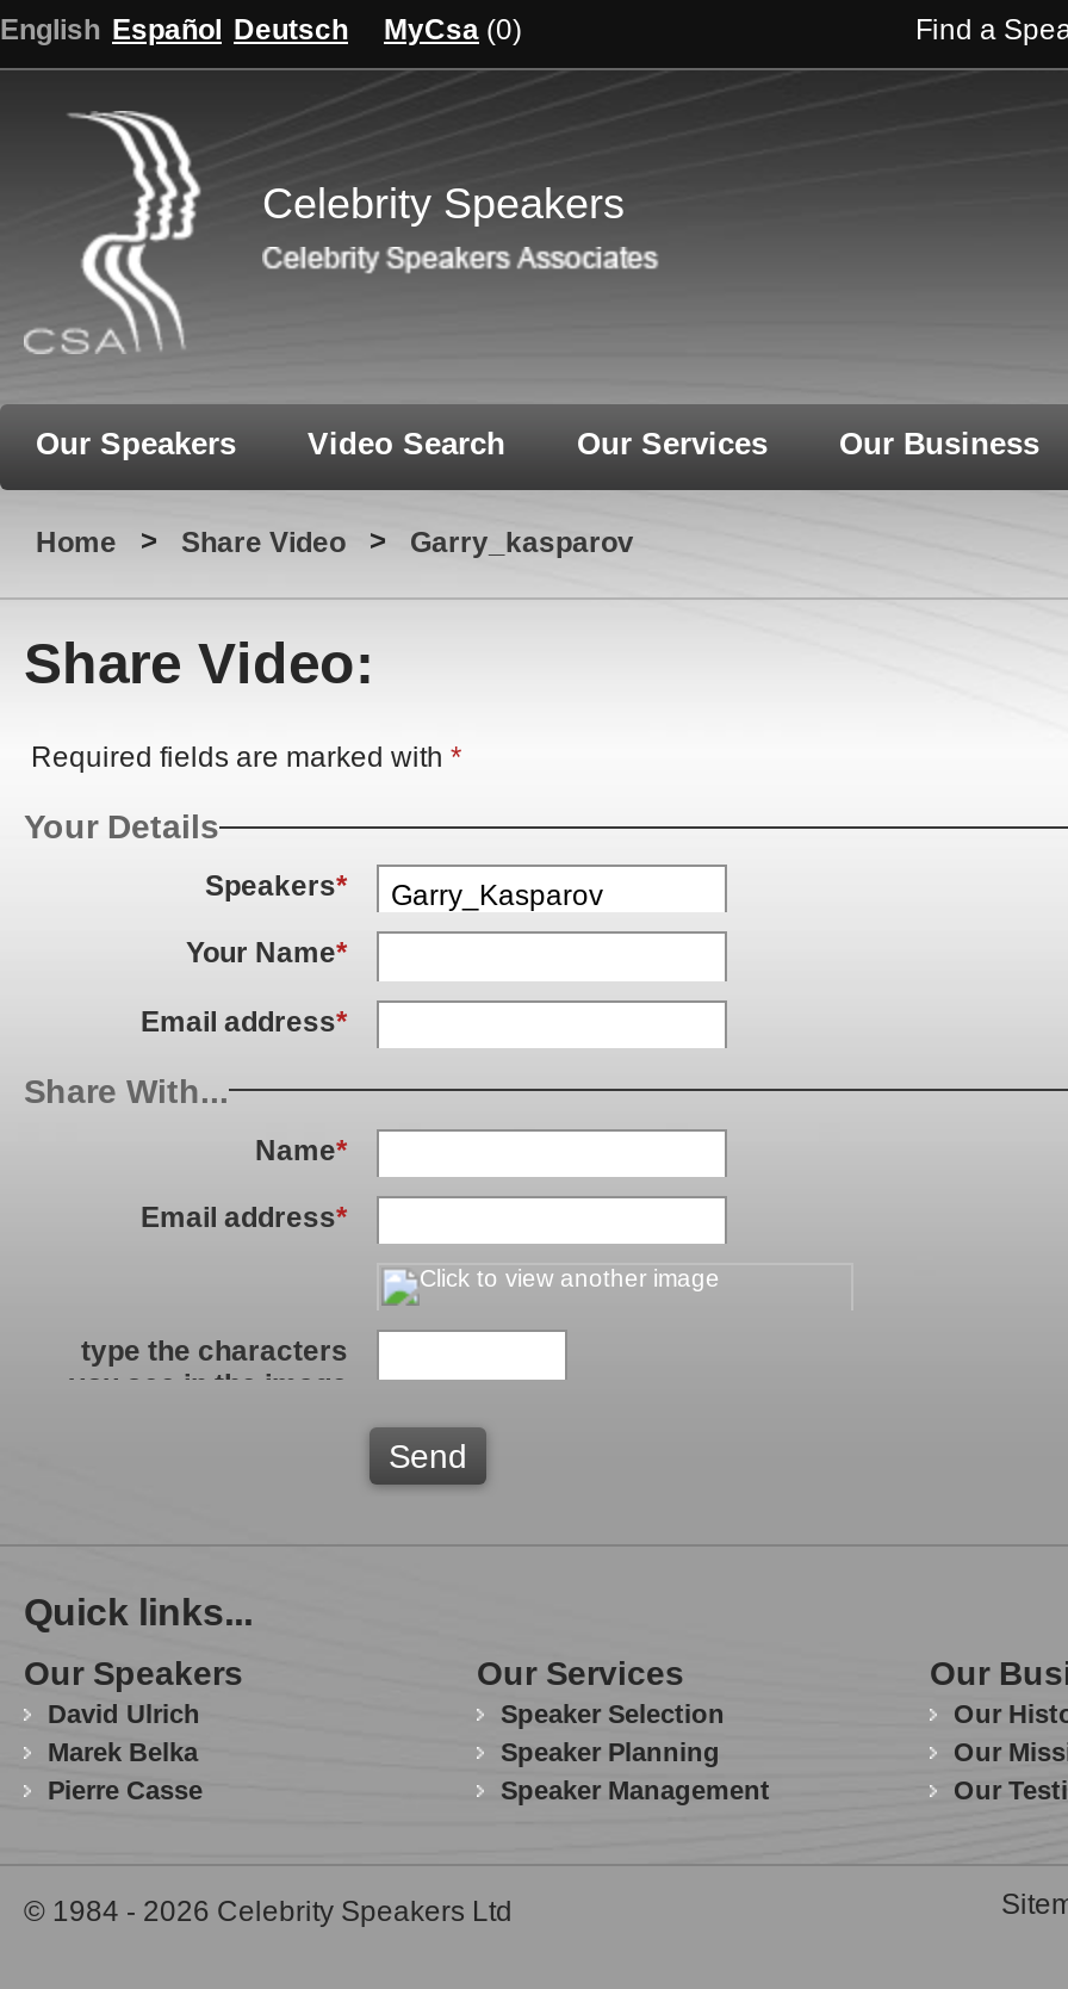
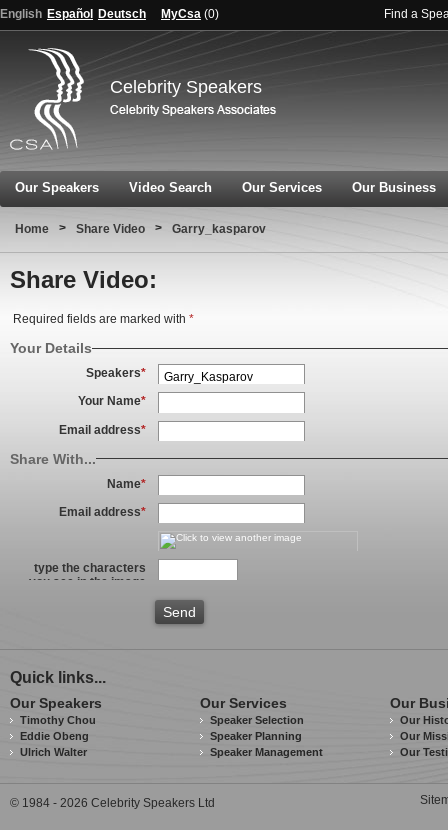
- David Ulrich
- Marek Belka
- Pierre Casse
+ Timothy Chou
+ Eddie Obeng
+ Ulrich Walter
